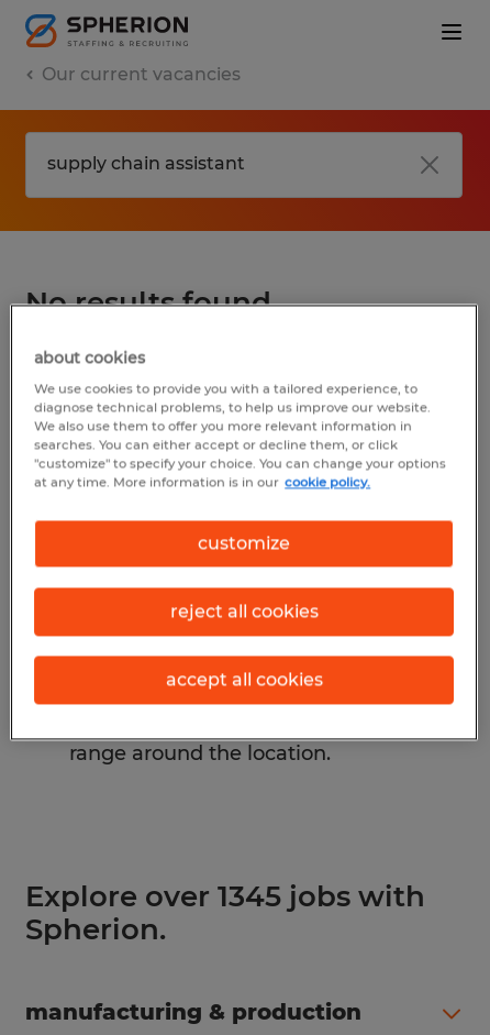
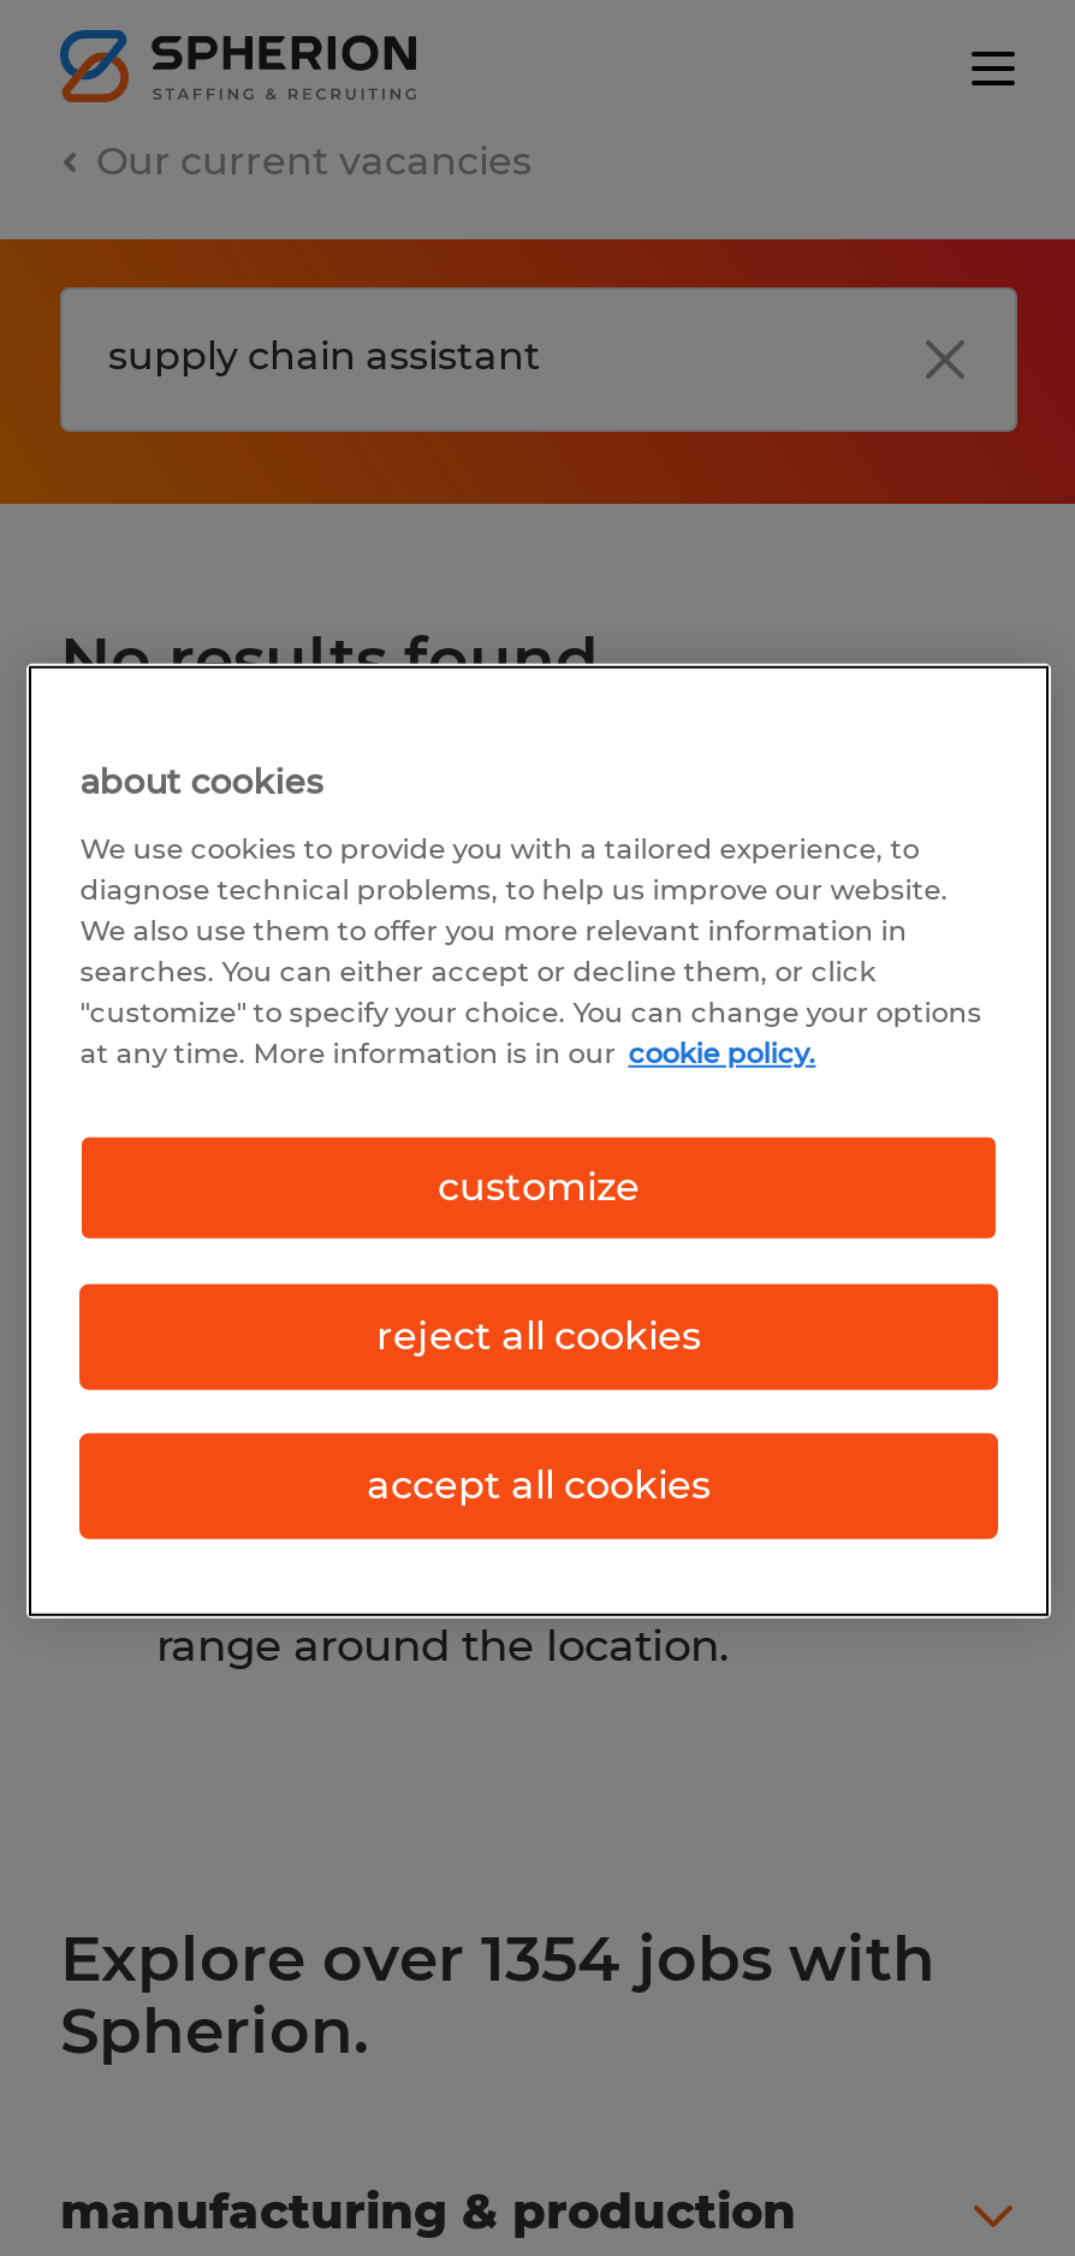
- Explore over 1345 jobs with
+ Explore over 1354 jobs with
